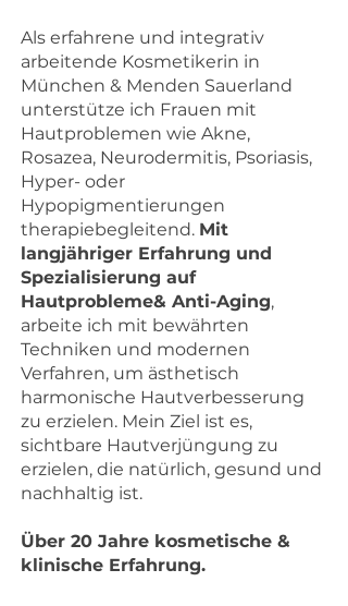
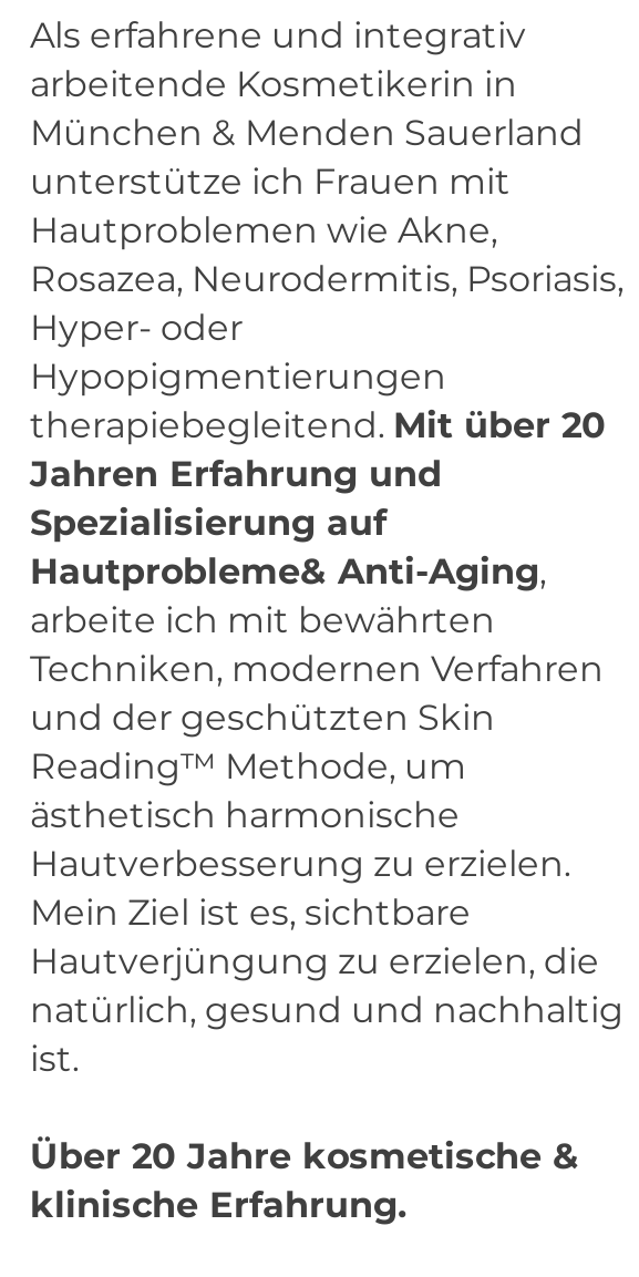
- therapiebegleitend. Mit
- langjähriger Erfahrung und
+ therapiebegleitend. Mit über 20
+ Jahren Erfahrung und

- Techniken und modernen
- Verfahren, um ästhetisch
- harmonische Hautverbesserung
- zu erzielen. Mein Ziel ist es,
- sichtbare Hautverjüngung zu
- erzielen, die natürlich, gesund und
- nachhaltig ist.
+ Techniken, modernen Verfahren
+ und der geschützten Skin
+ Reading™ Methode, um
+ ästhetisch harmonische
+ Hautverbesserung zu erzielen.
+ Mein Ziel ist es, sichtbare
+ Hautverjüngung zu erzielen, die
+ natürlich, gesund und nachhaltig
+ ist.
